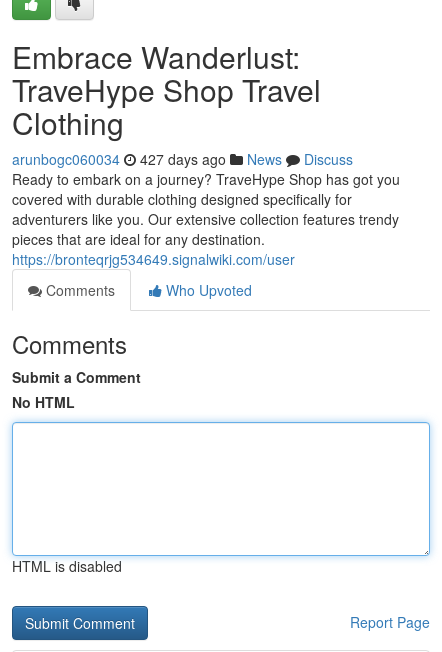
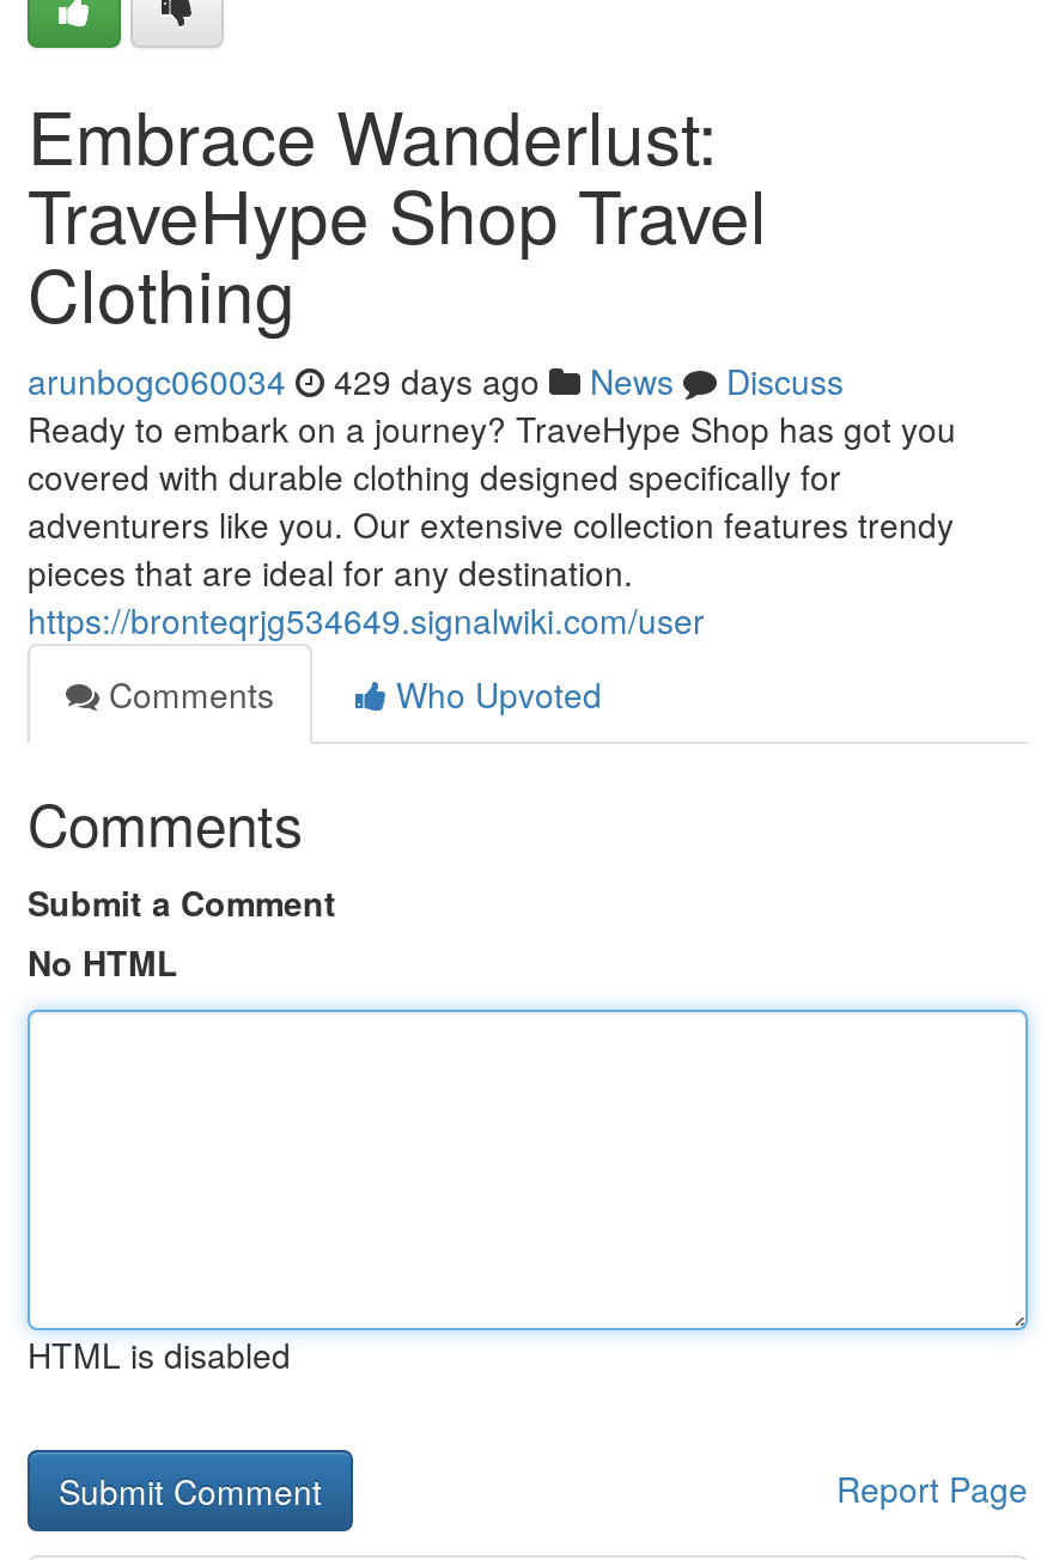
- arunbogc060034 427 days ago News Discuss
+ arunbogc060034 429 days ago News Discuss
